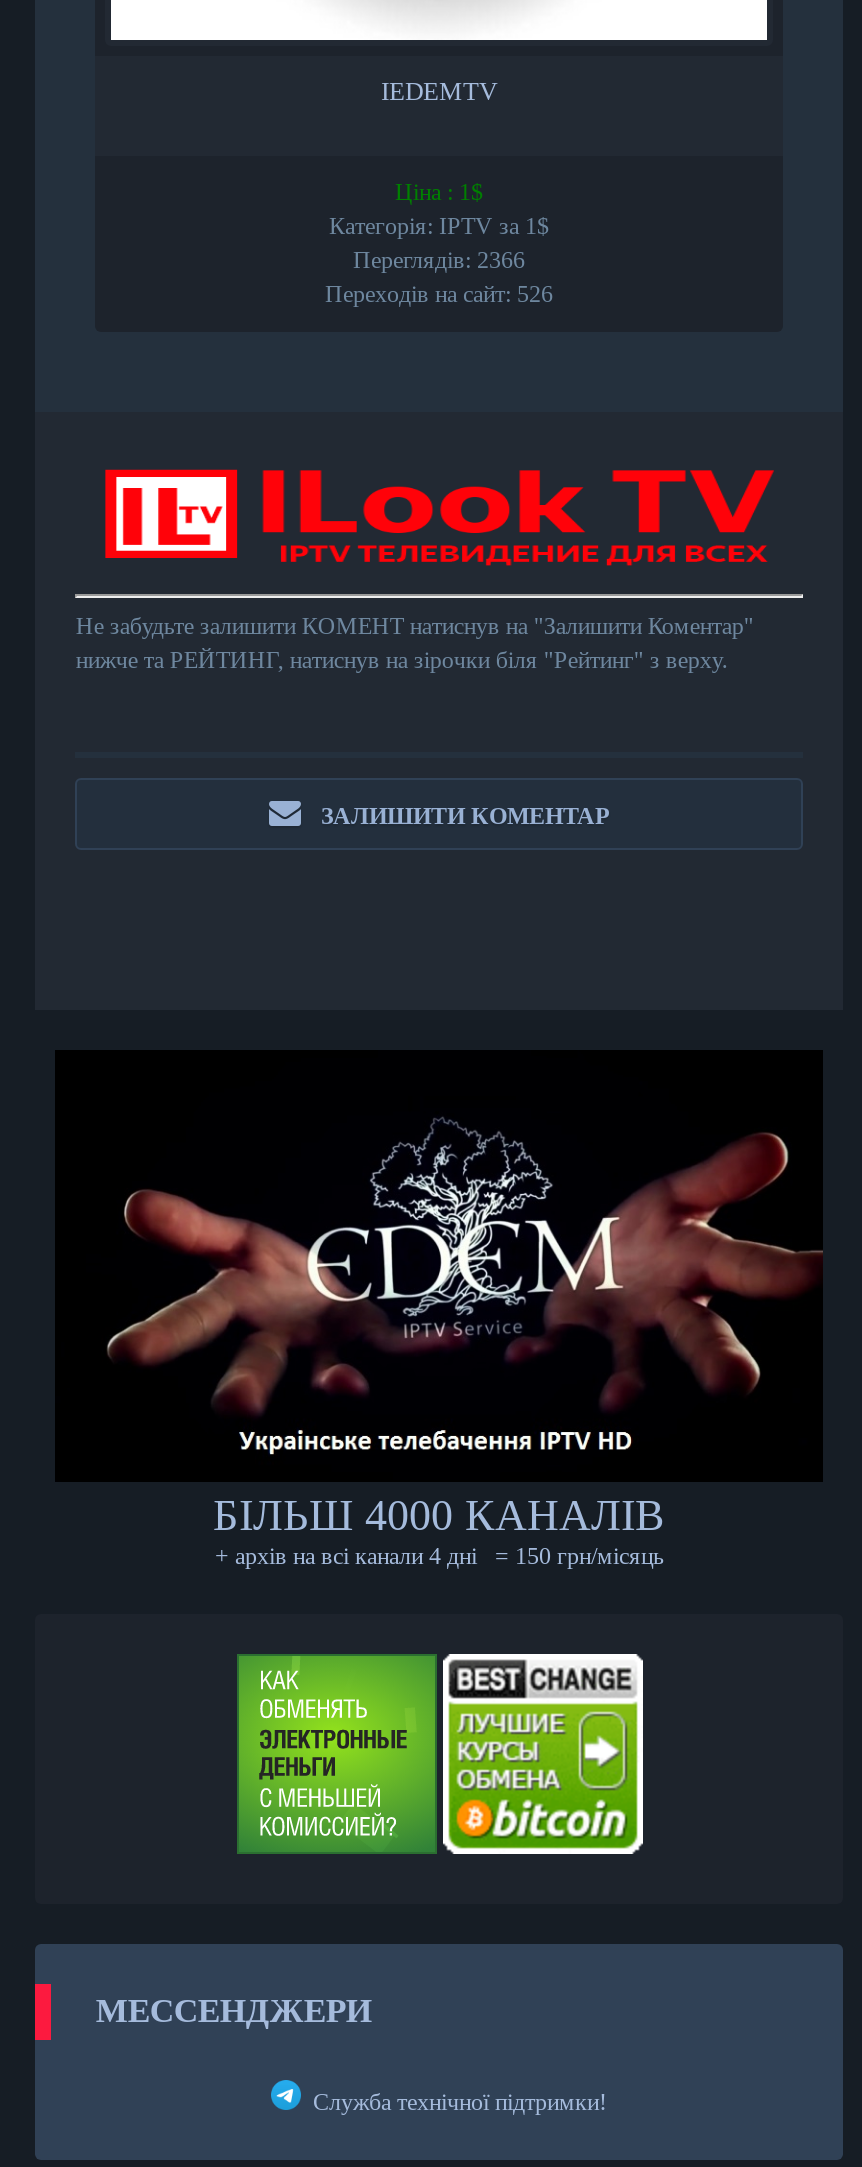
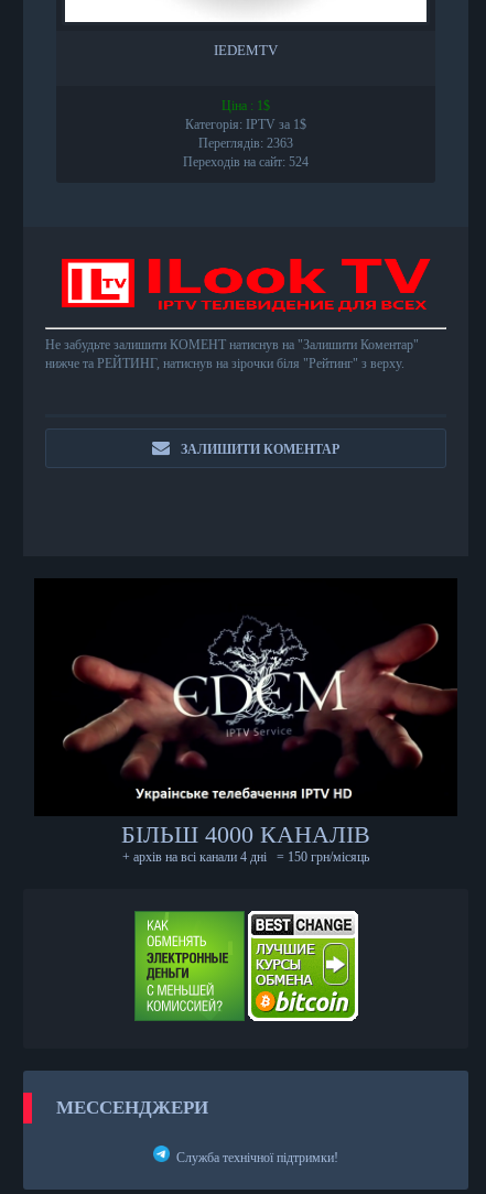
- Переглядів: 2366
+ Переглядів: 2363

- Переходів на сайт: 526
+ Переходів на сайт: 524
